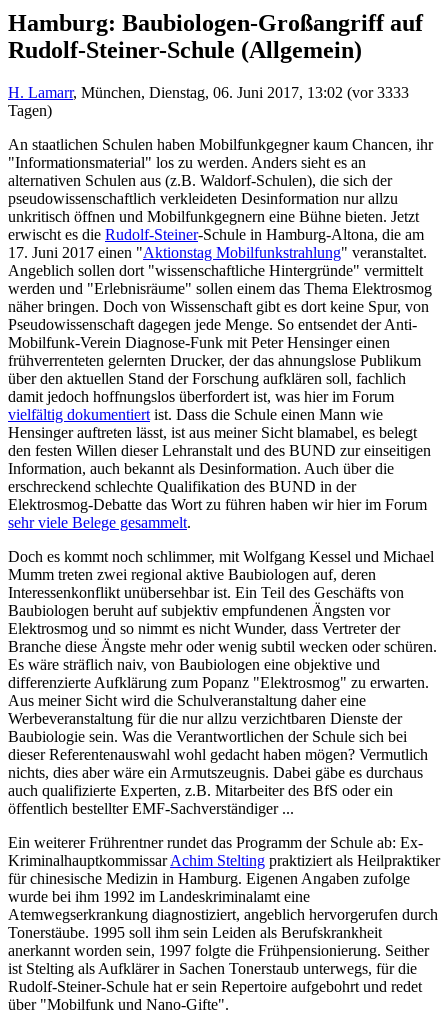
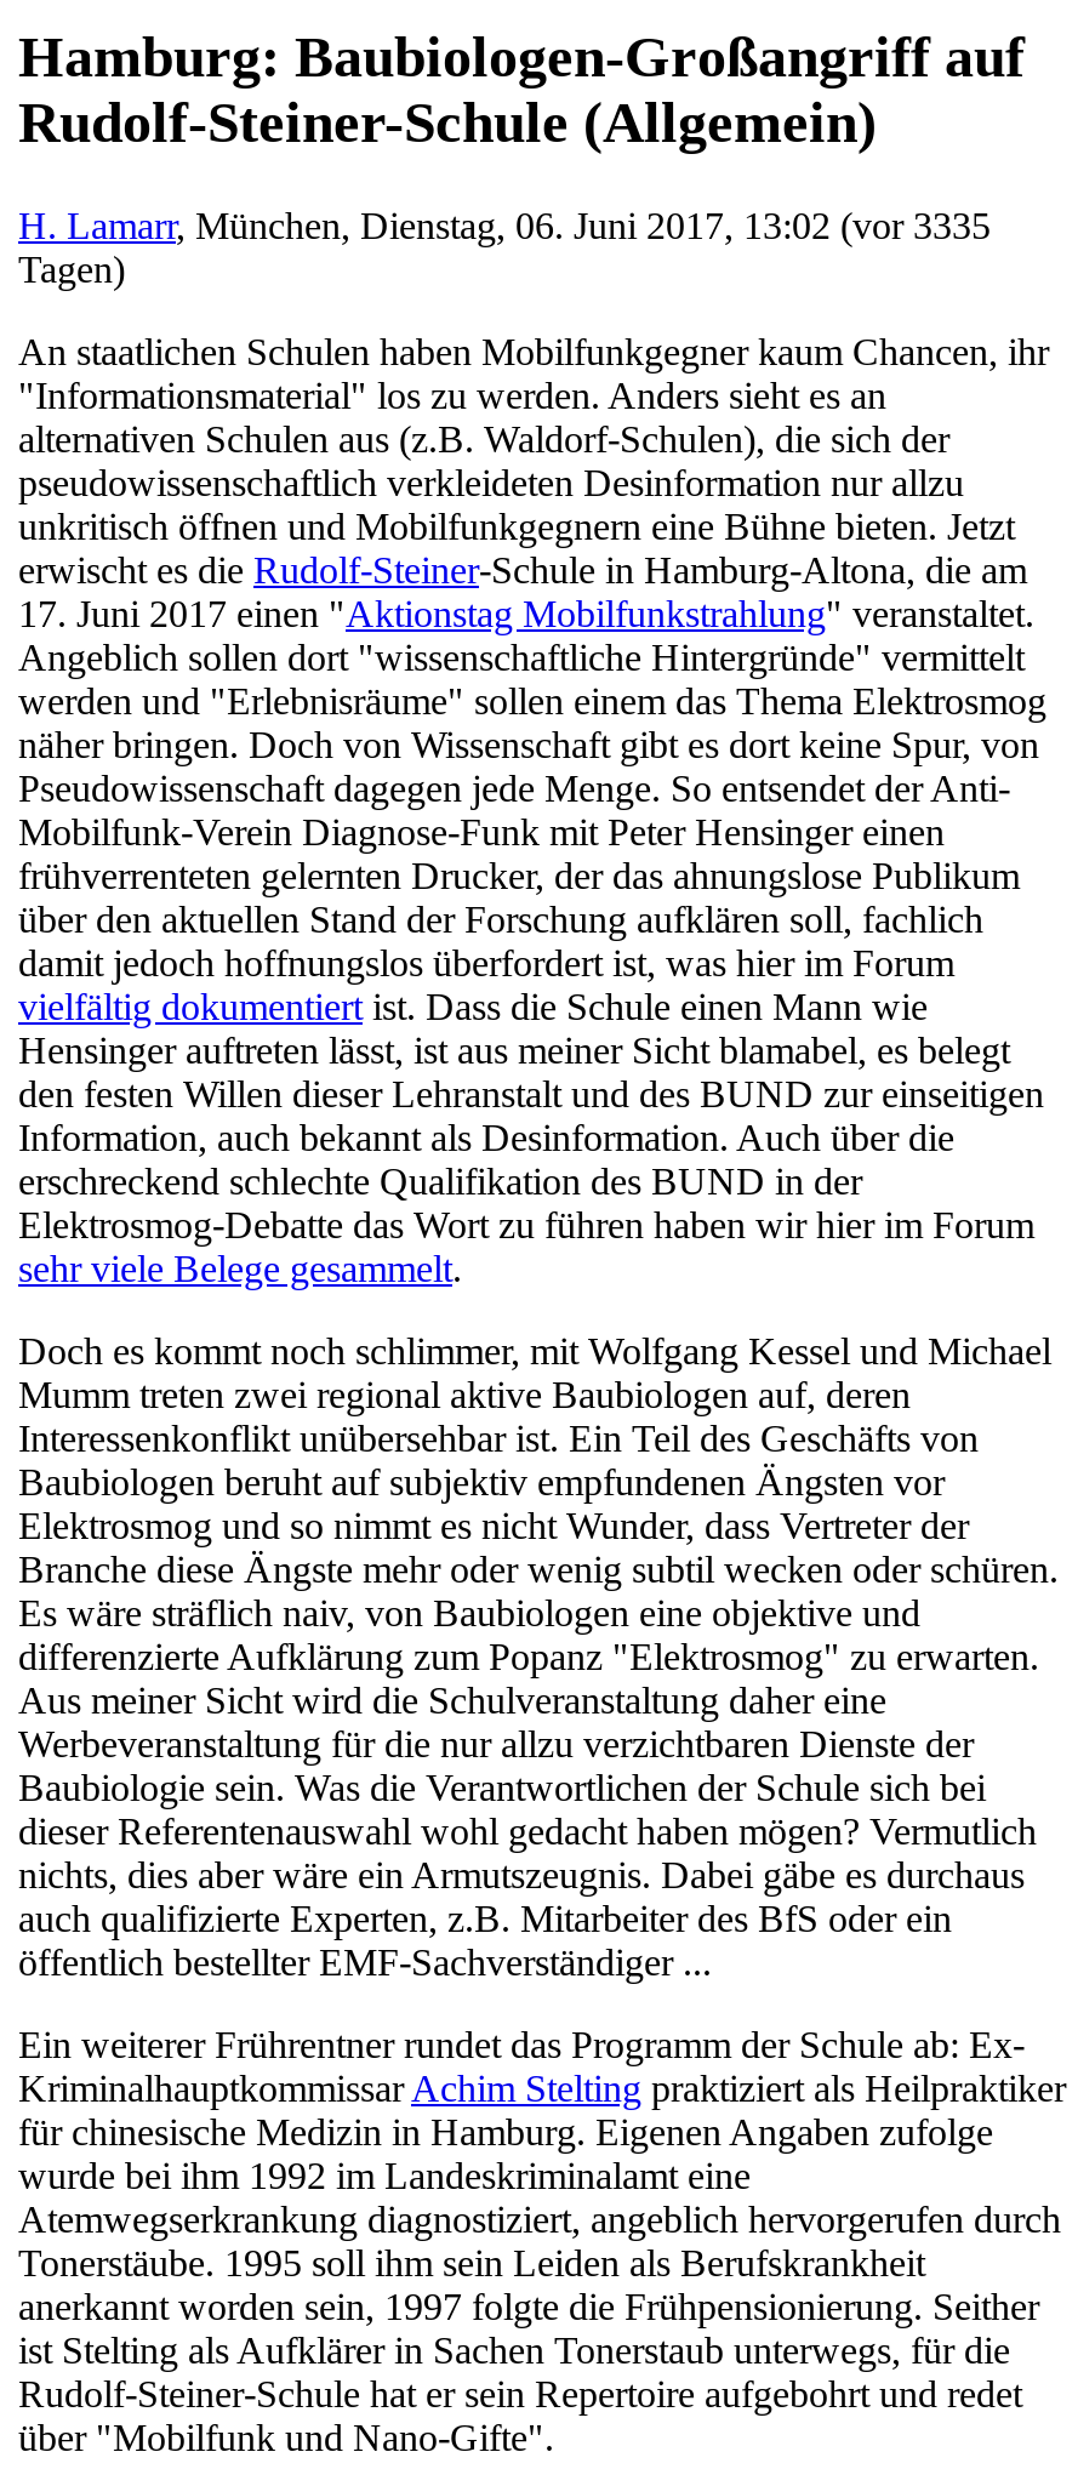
- H. Lamarr, München, Dienstag, 06. Juni 2017, 13:02 (vor 3333
+ H. Lamarr, München, Dienstag, 06. Juni 2017, 13:02 (vor 3335
